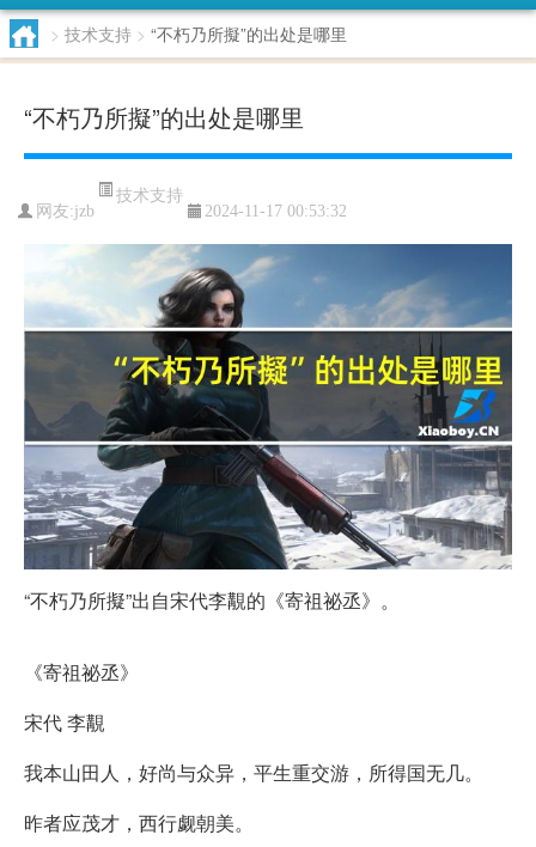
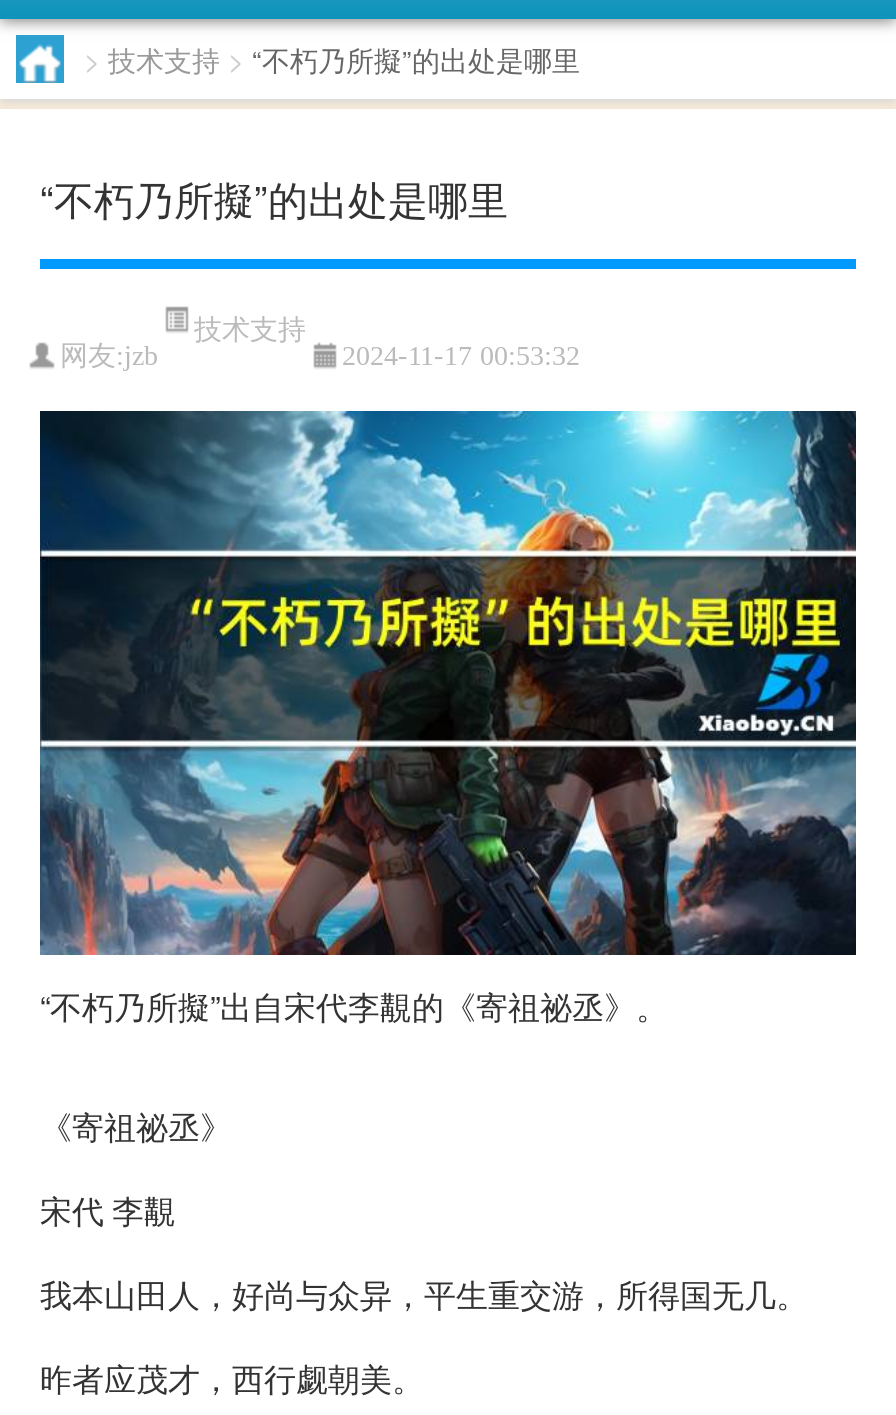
- [image]
+ [image]
